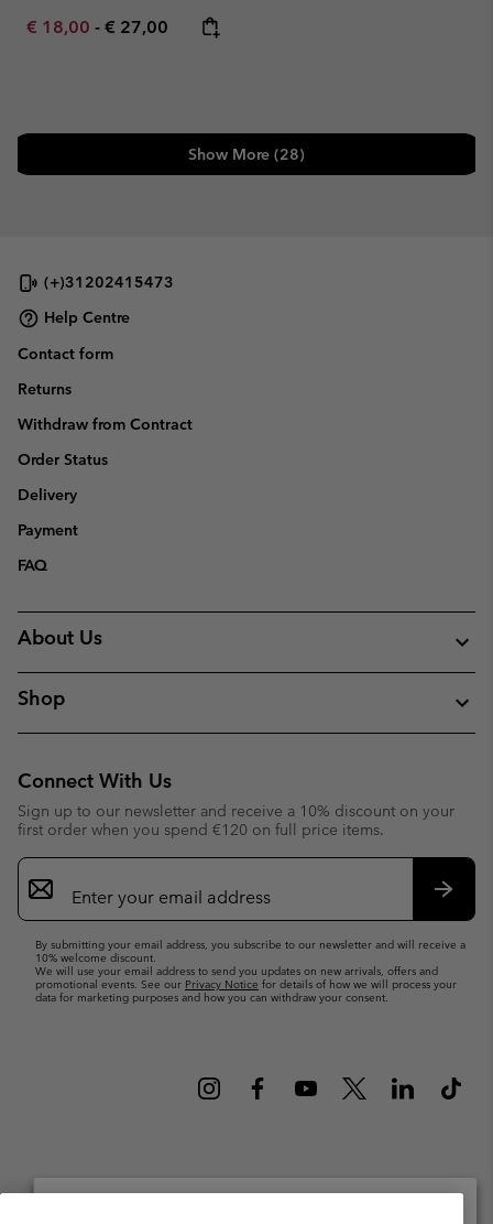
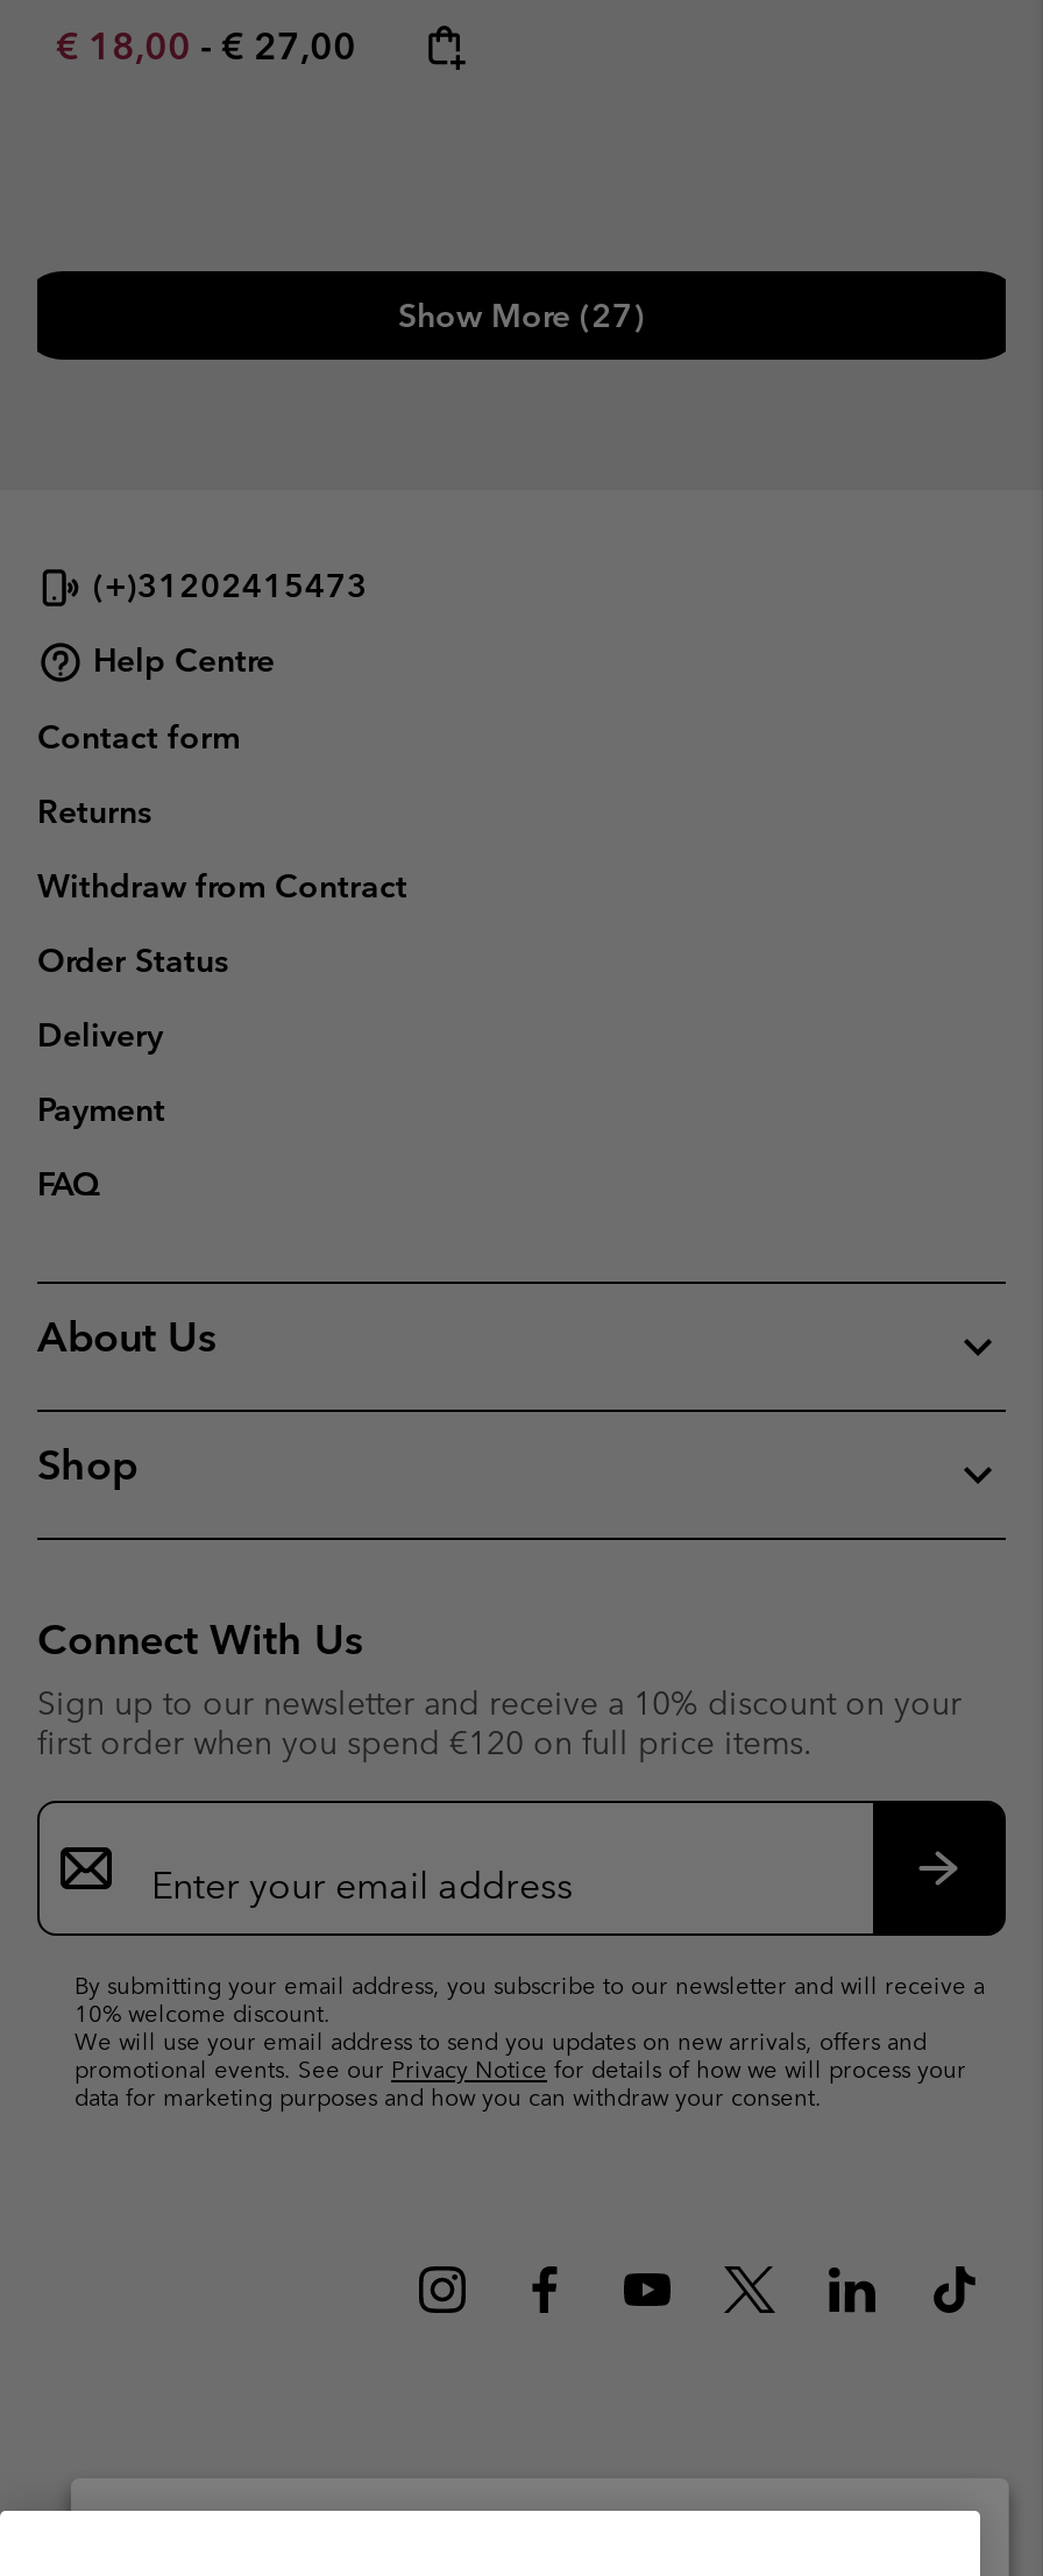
- Show More (28)
+ Show More (27)
